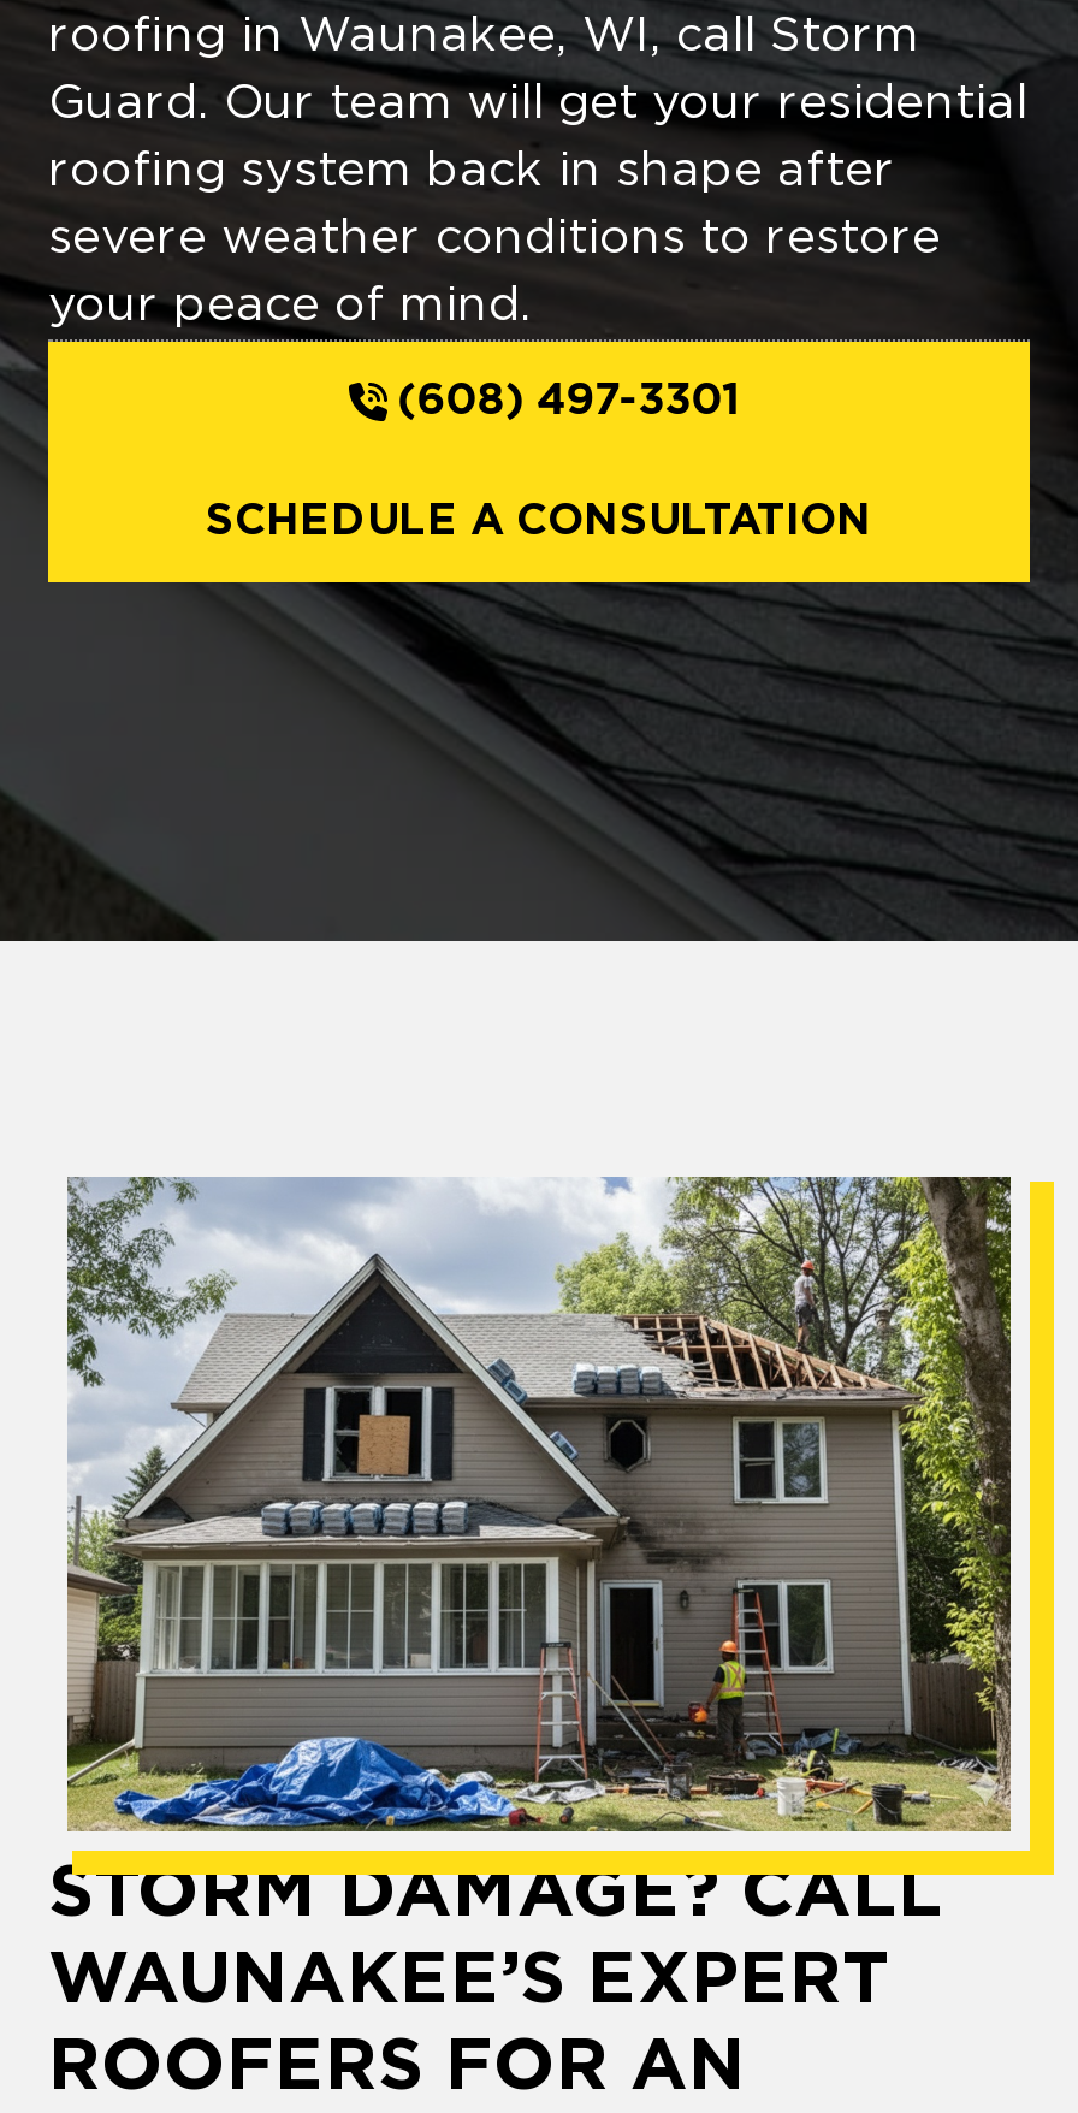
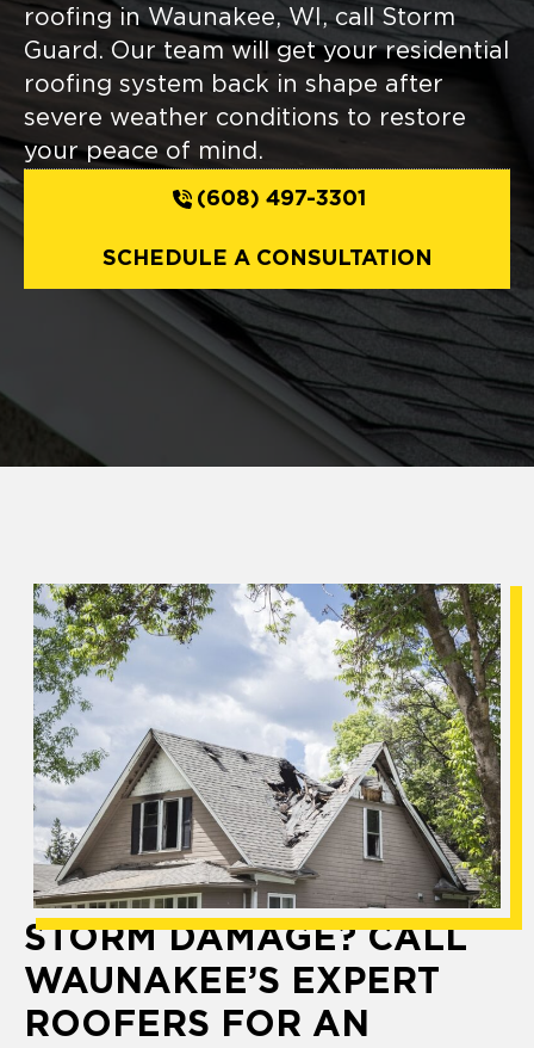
- [image]
+ [image]
